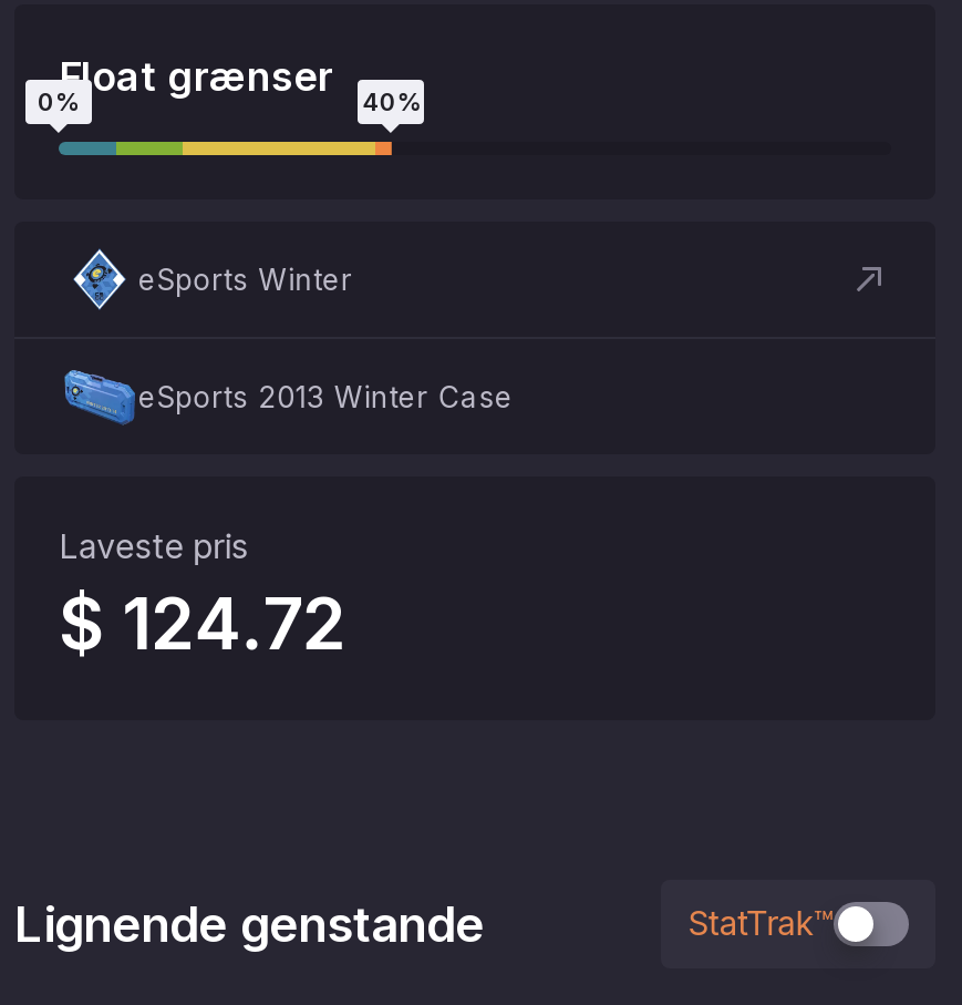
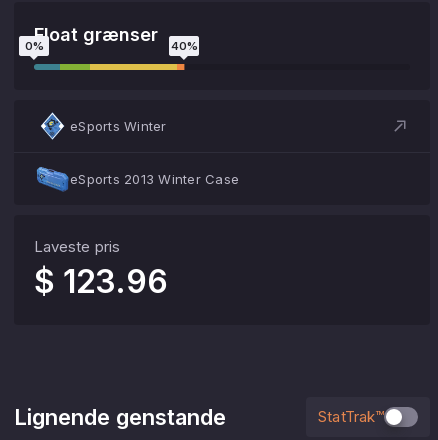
- $ 124.72
+ $ 123.96
